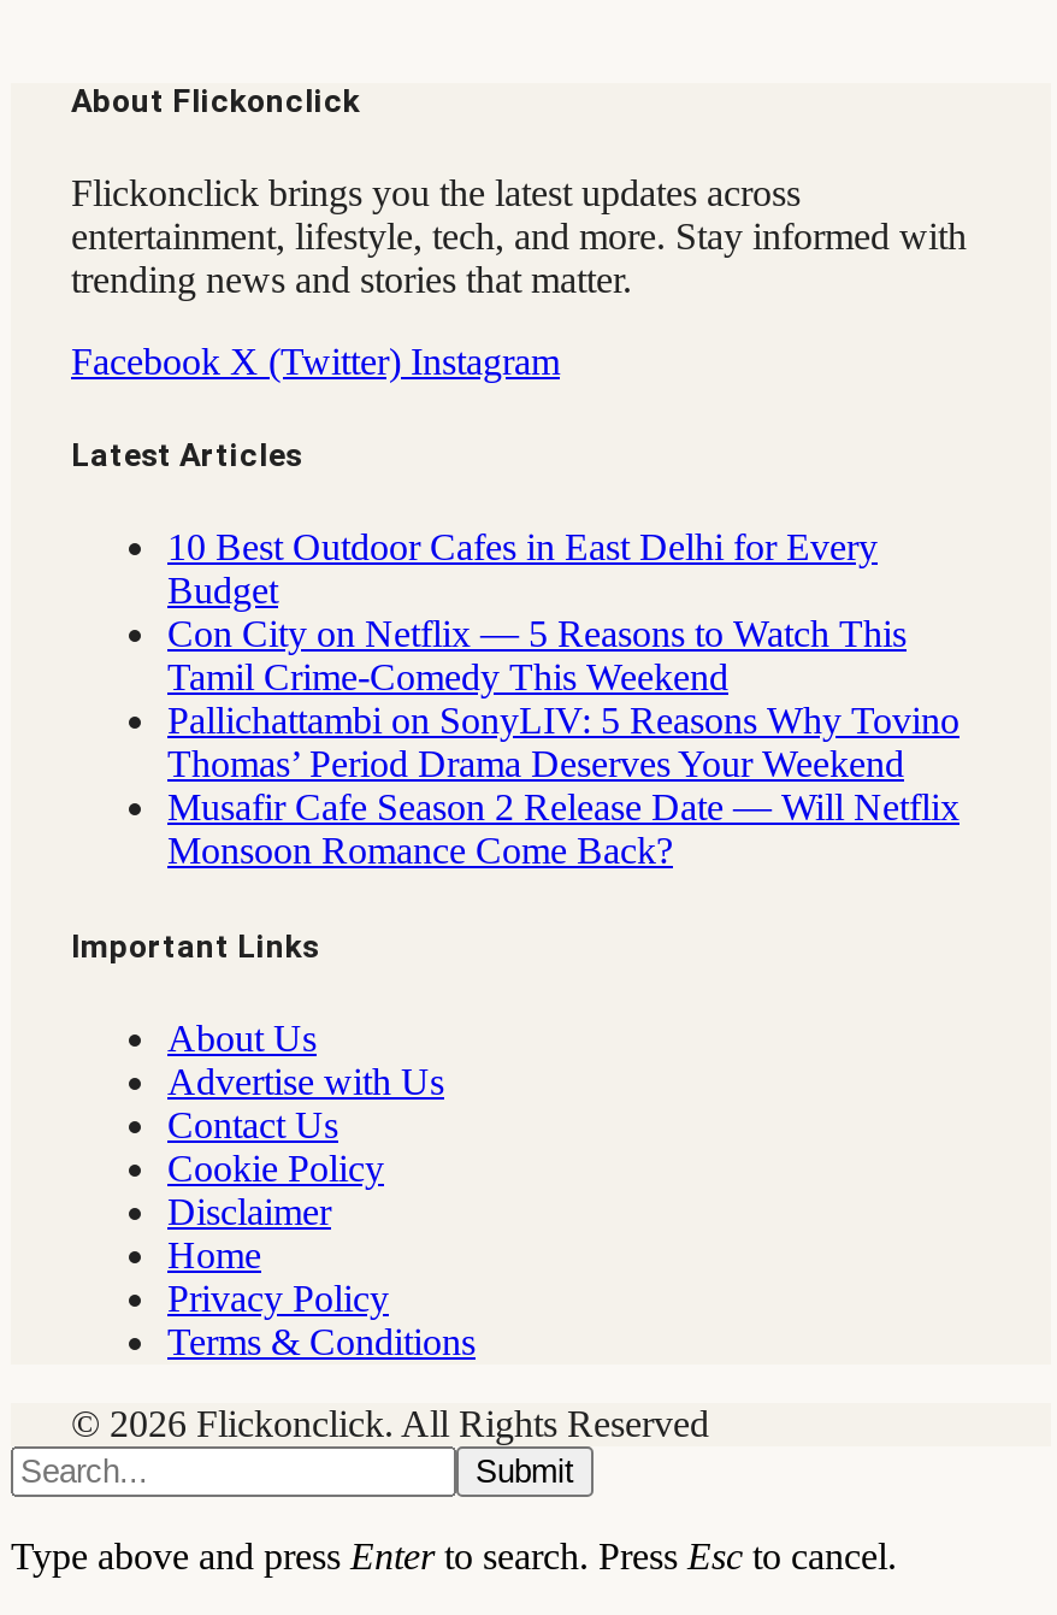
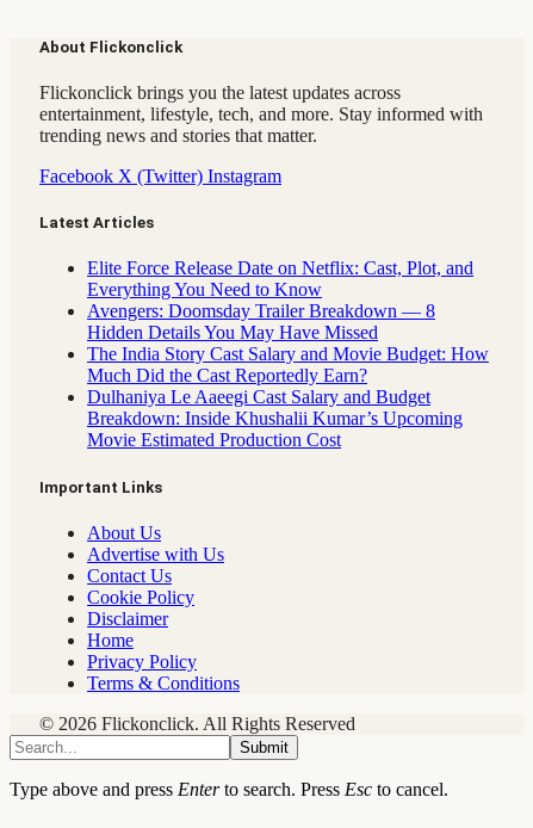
- 10 Best Outdoor Cafes in East Delhi for Every
- Budget
- Con City on Netflix — 5 Reasons to Watch This
- Tamil Crime-Comedy This Weekend
- Pallichattambi on SonyLIV: 5 Reasons Why Tovino
- Thomas’ Period Drama Deserves Your Weekend
- Musafir Cafe Season 2 Release Date — Will Netflix
- Monsoon Romance Come Back?
+ Elite Force Release Date on Netflix: Cast, Plot, and
+ Everything You Need to Know
+ Avengers: Doomsday Trailer Breakdown — 8
+ Hidden Details You May Have Missed
+ The India Story Cast Salary and Movie Budget: How
+ Much Did the Cast Reportedly Earn?
+ Dulhaniya Le Aaeegi Cast Salary and Budget
+ Breakdown: Inside Khushalii Kumar’s Upcoming
+ Movie Estimated Production Cost
